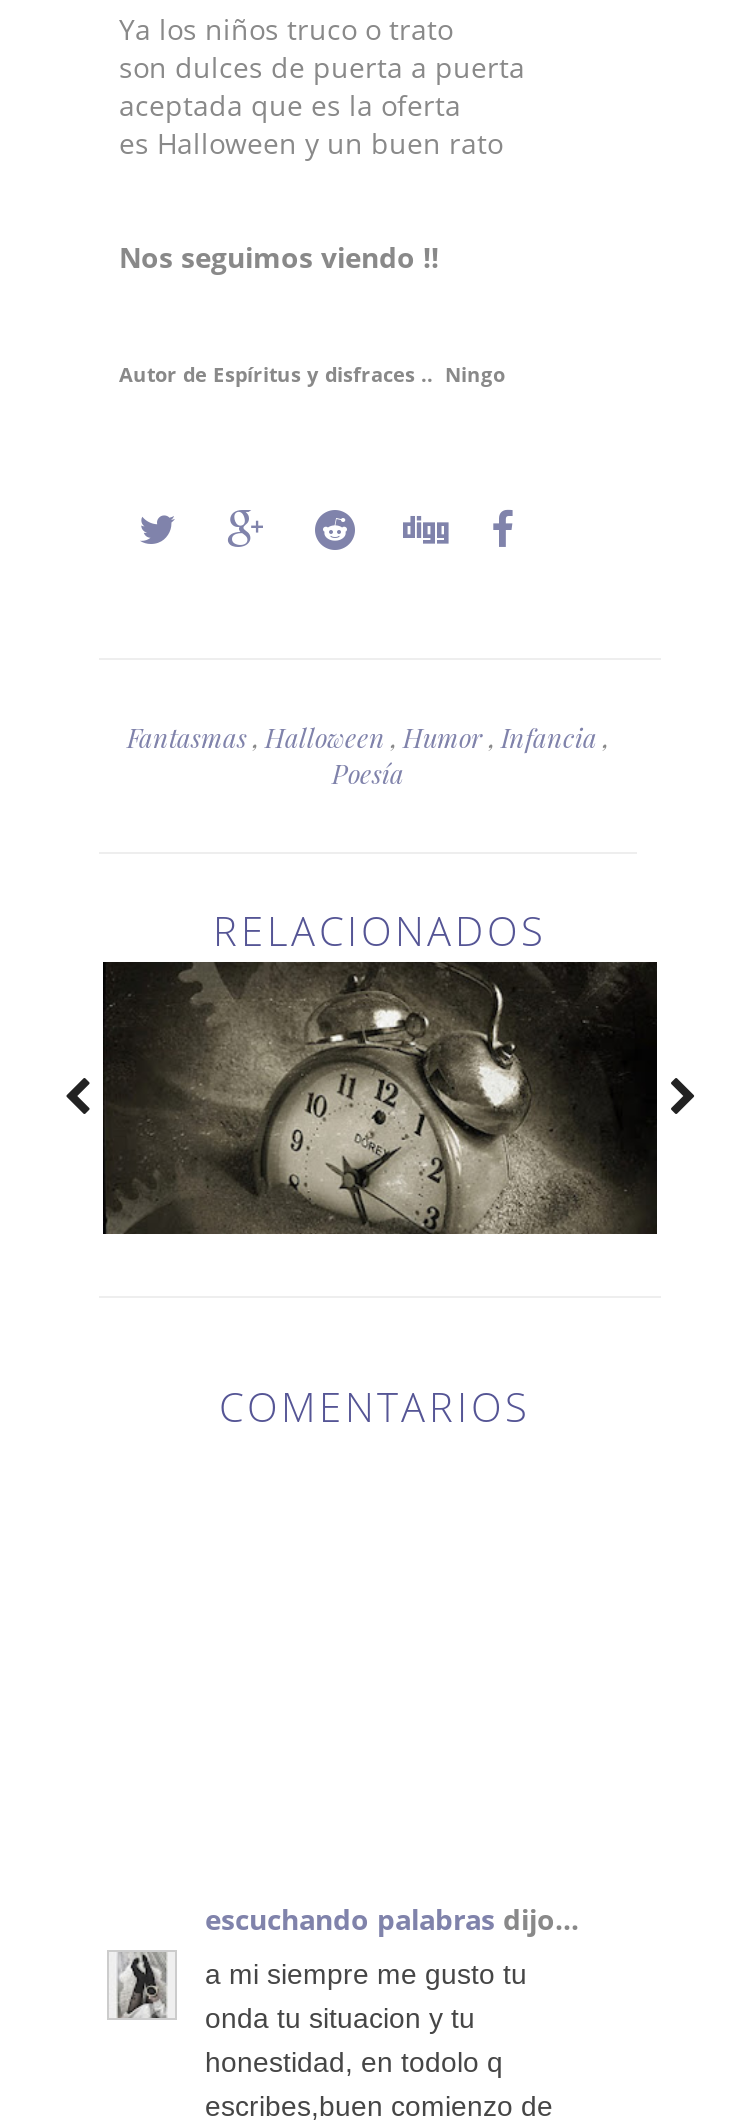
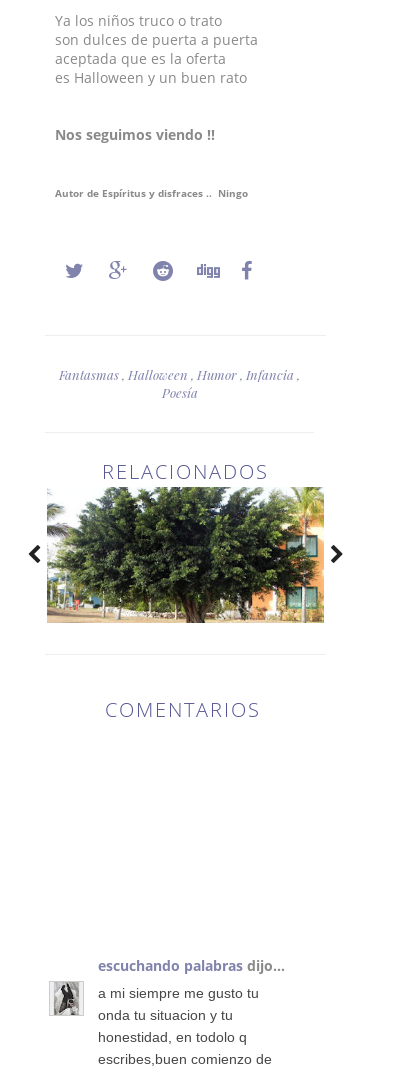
- [image]
+ [image]
